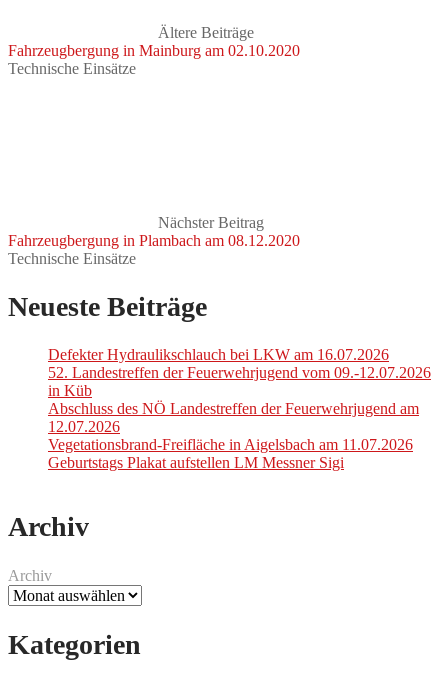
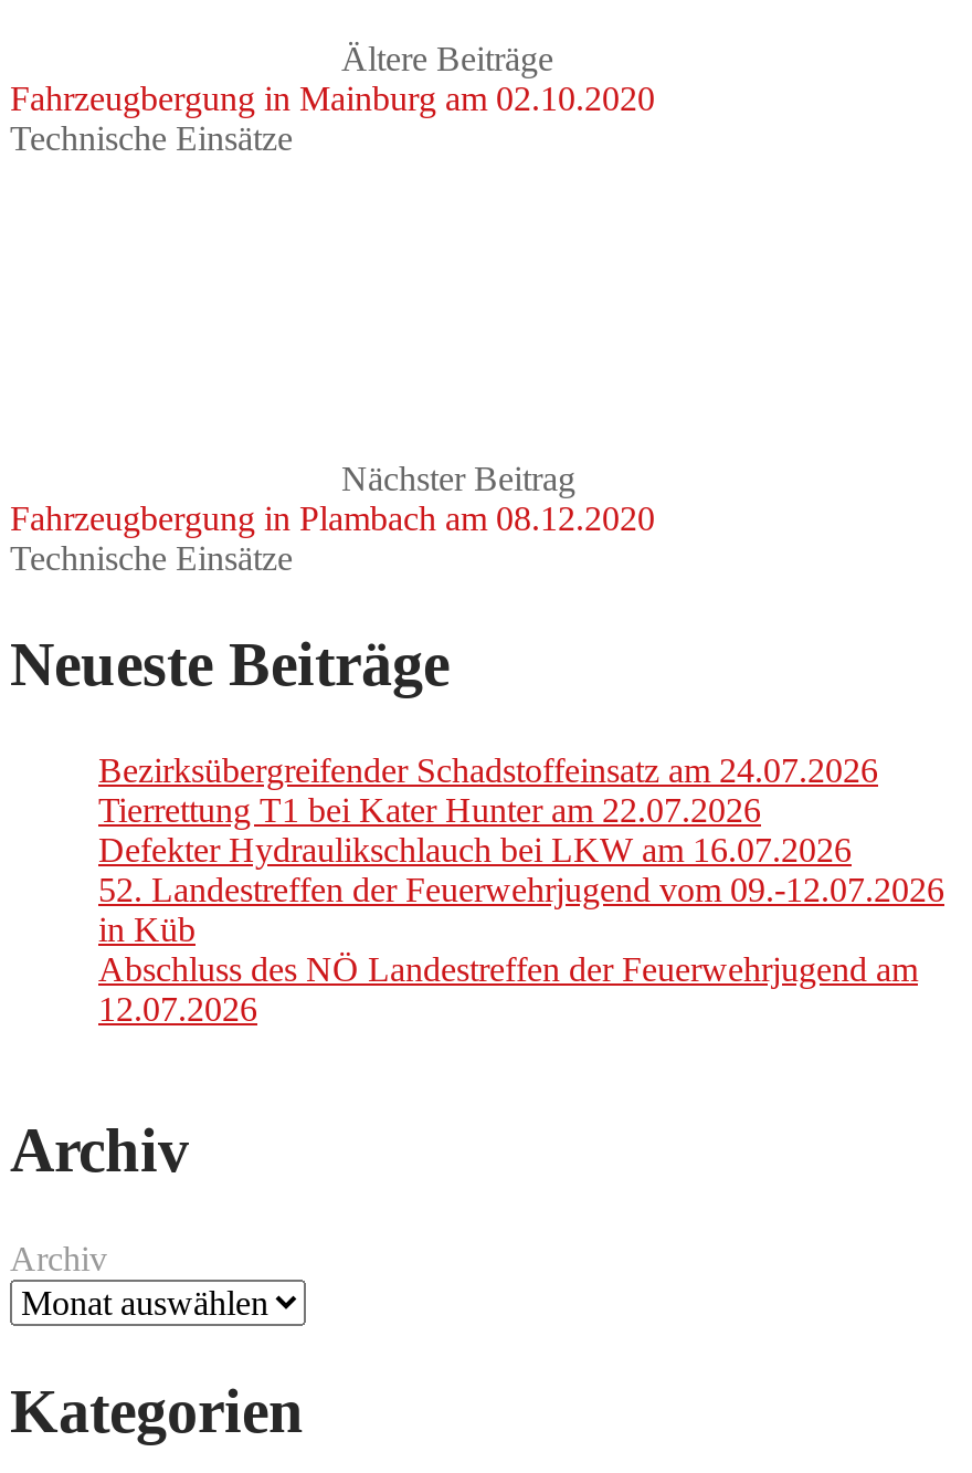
+ Bezirksübergreifender Schadstoffeinsatz am 24.07.2026
+ Tierrettung T1 bei Kater Hunter am 22.07.2026

moved down: Defekter Hydraulikschlauch bei LKW am 16.07.2026 | 52. Landestreffen der Feuerwehrjugend vom 09.-12.07.2026 | in Küb | Abschluss des NÖ Landestreffen der Feuerwehrjugend am | 12.07.2026

- Vegetationsbrand-Freifläche in Aigelsbach am 11.07.2026
- Geburtstags Plakat aufstellen LM Messner Sigi
